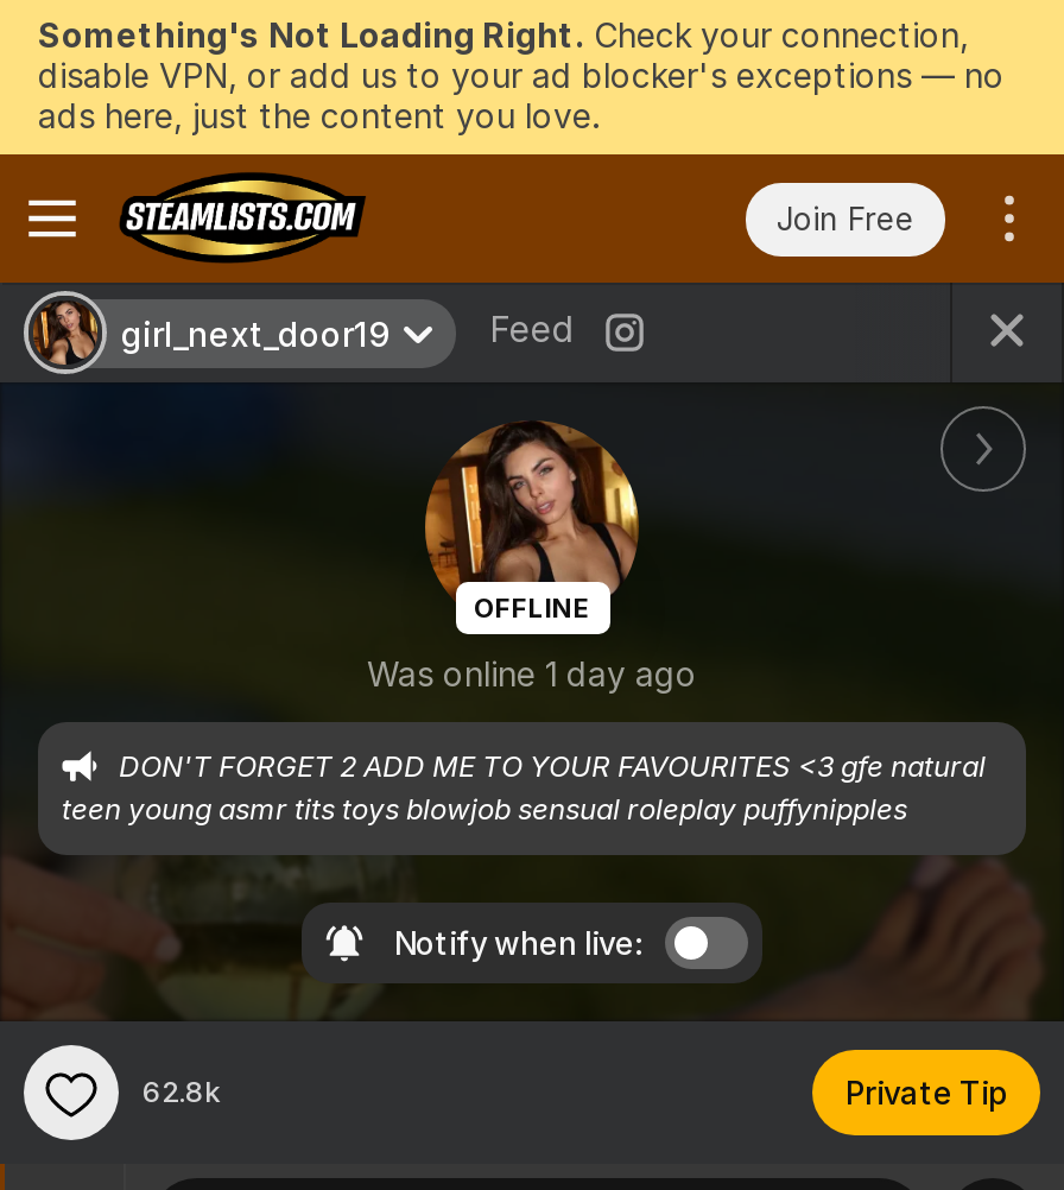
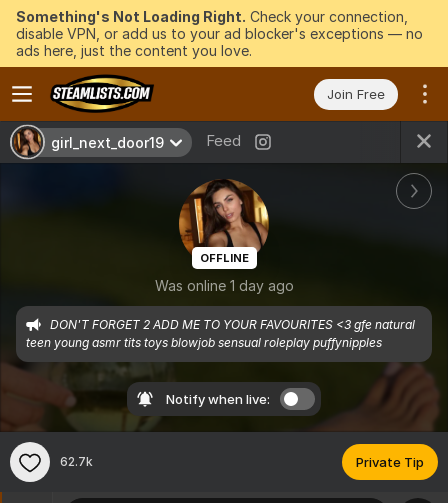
- 62.8k
+ 62.7k
